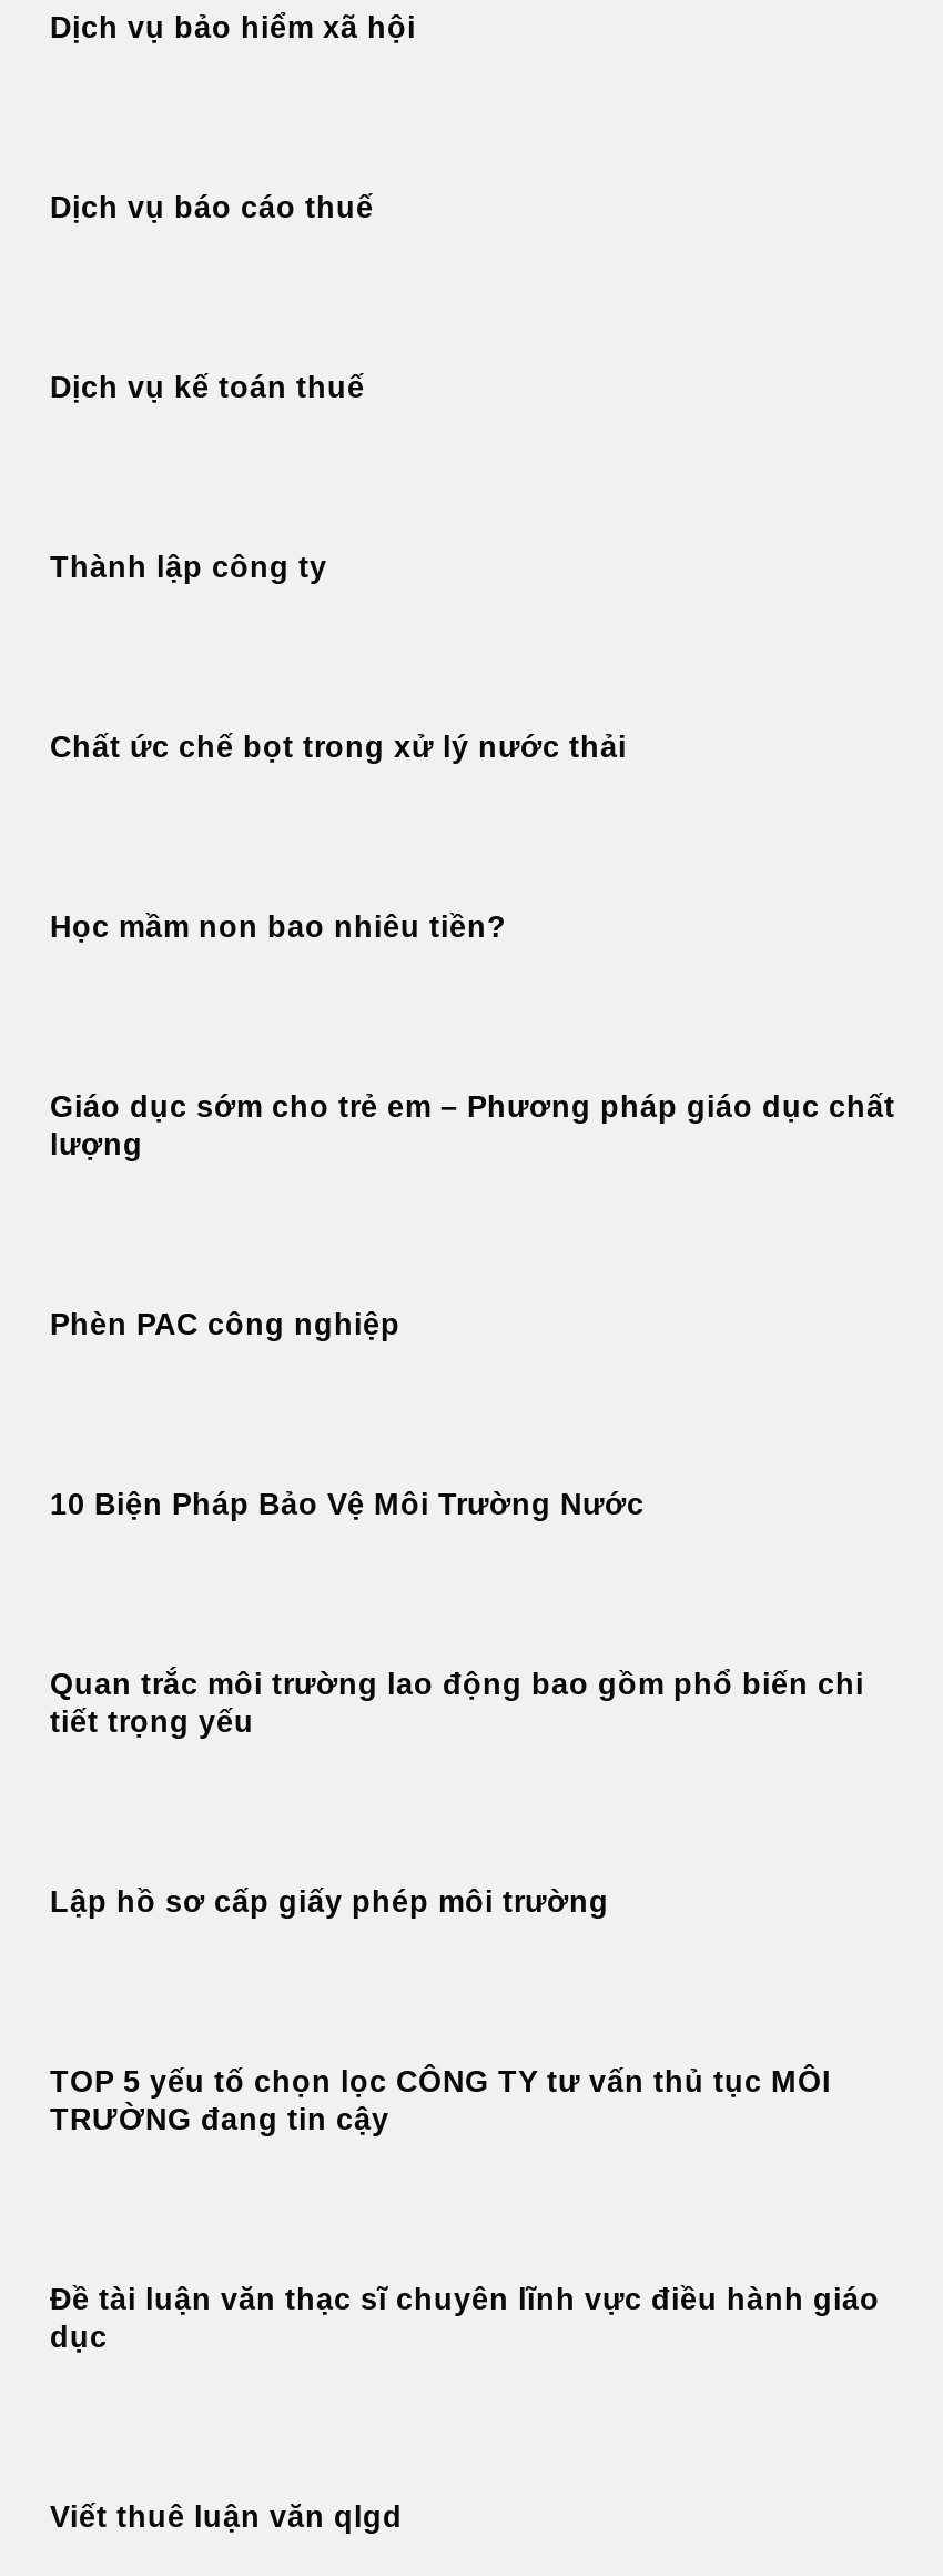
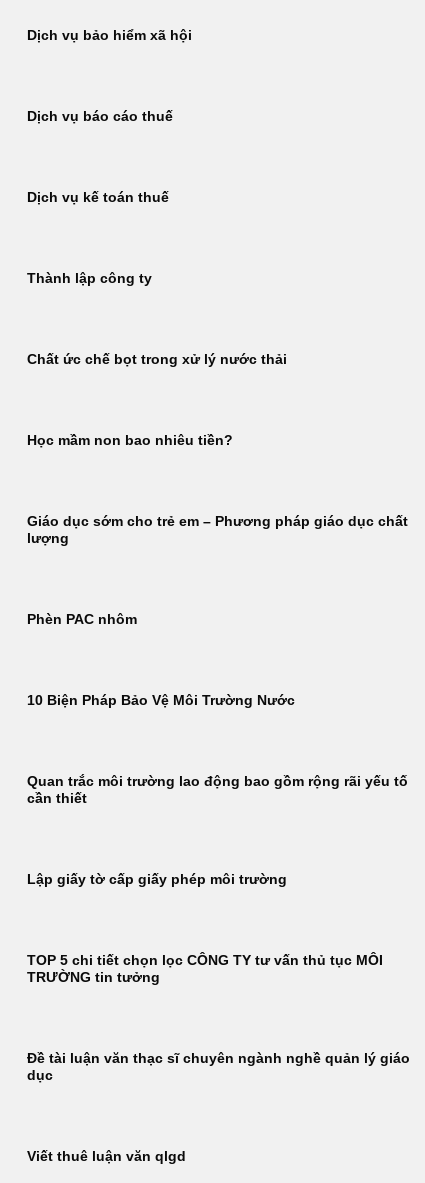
- Phèn PAC công nghiệp
+ Phèn PAC nhôm

- Quan trắc môi trường lao động bao gồm phổ biến chi
- tiết trọng yếu
+ Quan trắc môi trường lao động bao gồm rộng rãi yếu tố
+ cần thiết

- Lập hồ sơ cấp giấy phép môi trường
+ Lập giấy tờ cấp giấy phép môi trường

- TOP 5 yếu tố chọn lọc CÔNG TY tư vấn thủ tục MÔI
- TRƯỜNG đang tin cậy
+ TOP 5 chi tiết chọn lọc CÔNG TY tư vấn thủ tục MÔI
+ TRƯỜNG tin tưởng

- Đề tài luận văn thạc sĩ chuyên lĩnh vực điều hành giáo
+ Đề tài luận văn thạc sĩ chuyên ngành nghề quản lý giáo
